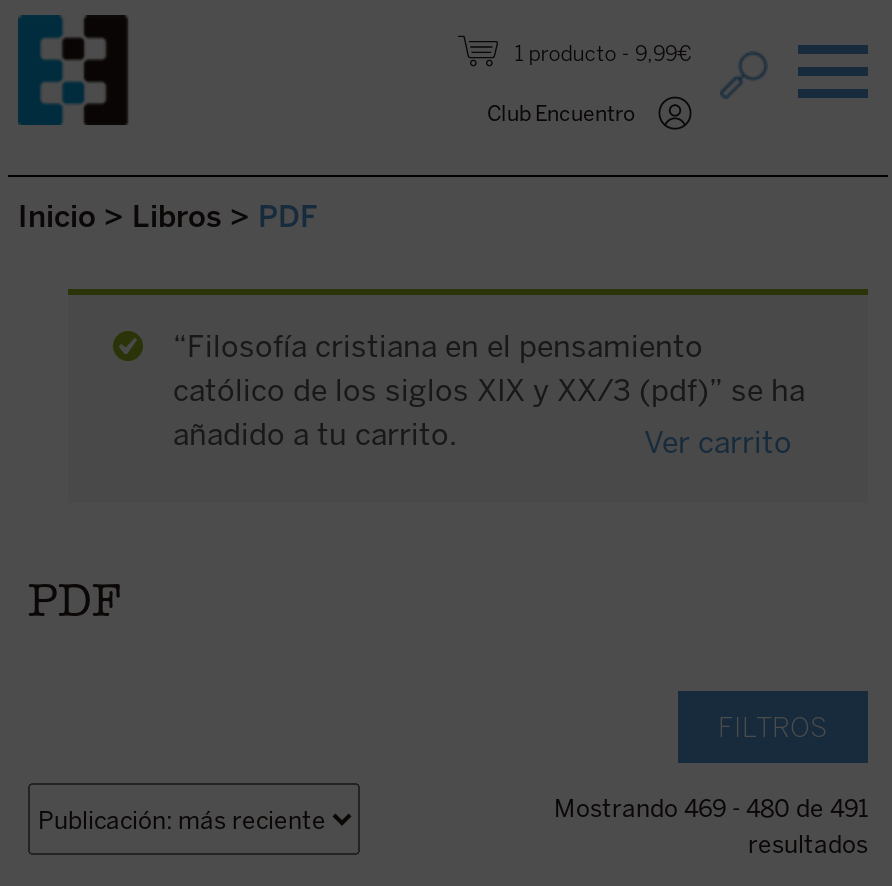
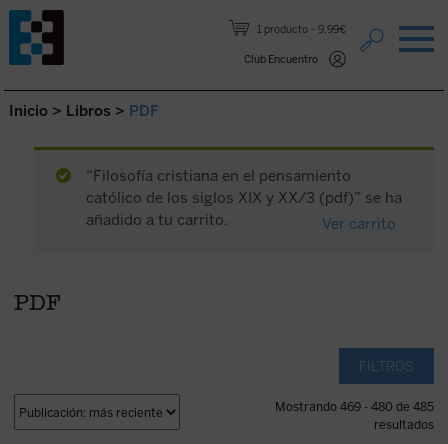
- Mostrando 469 - 480 de 491
+ Mostrando 469 - 480 de 485
